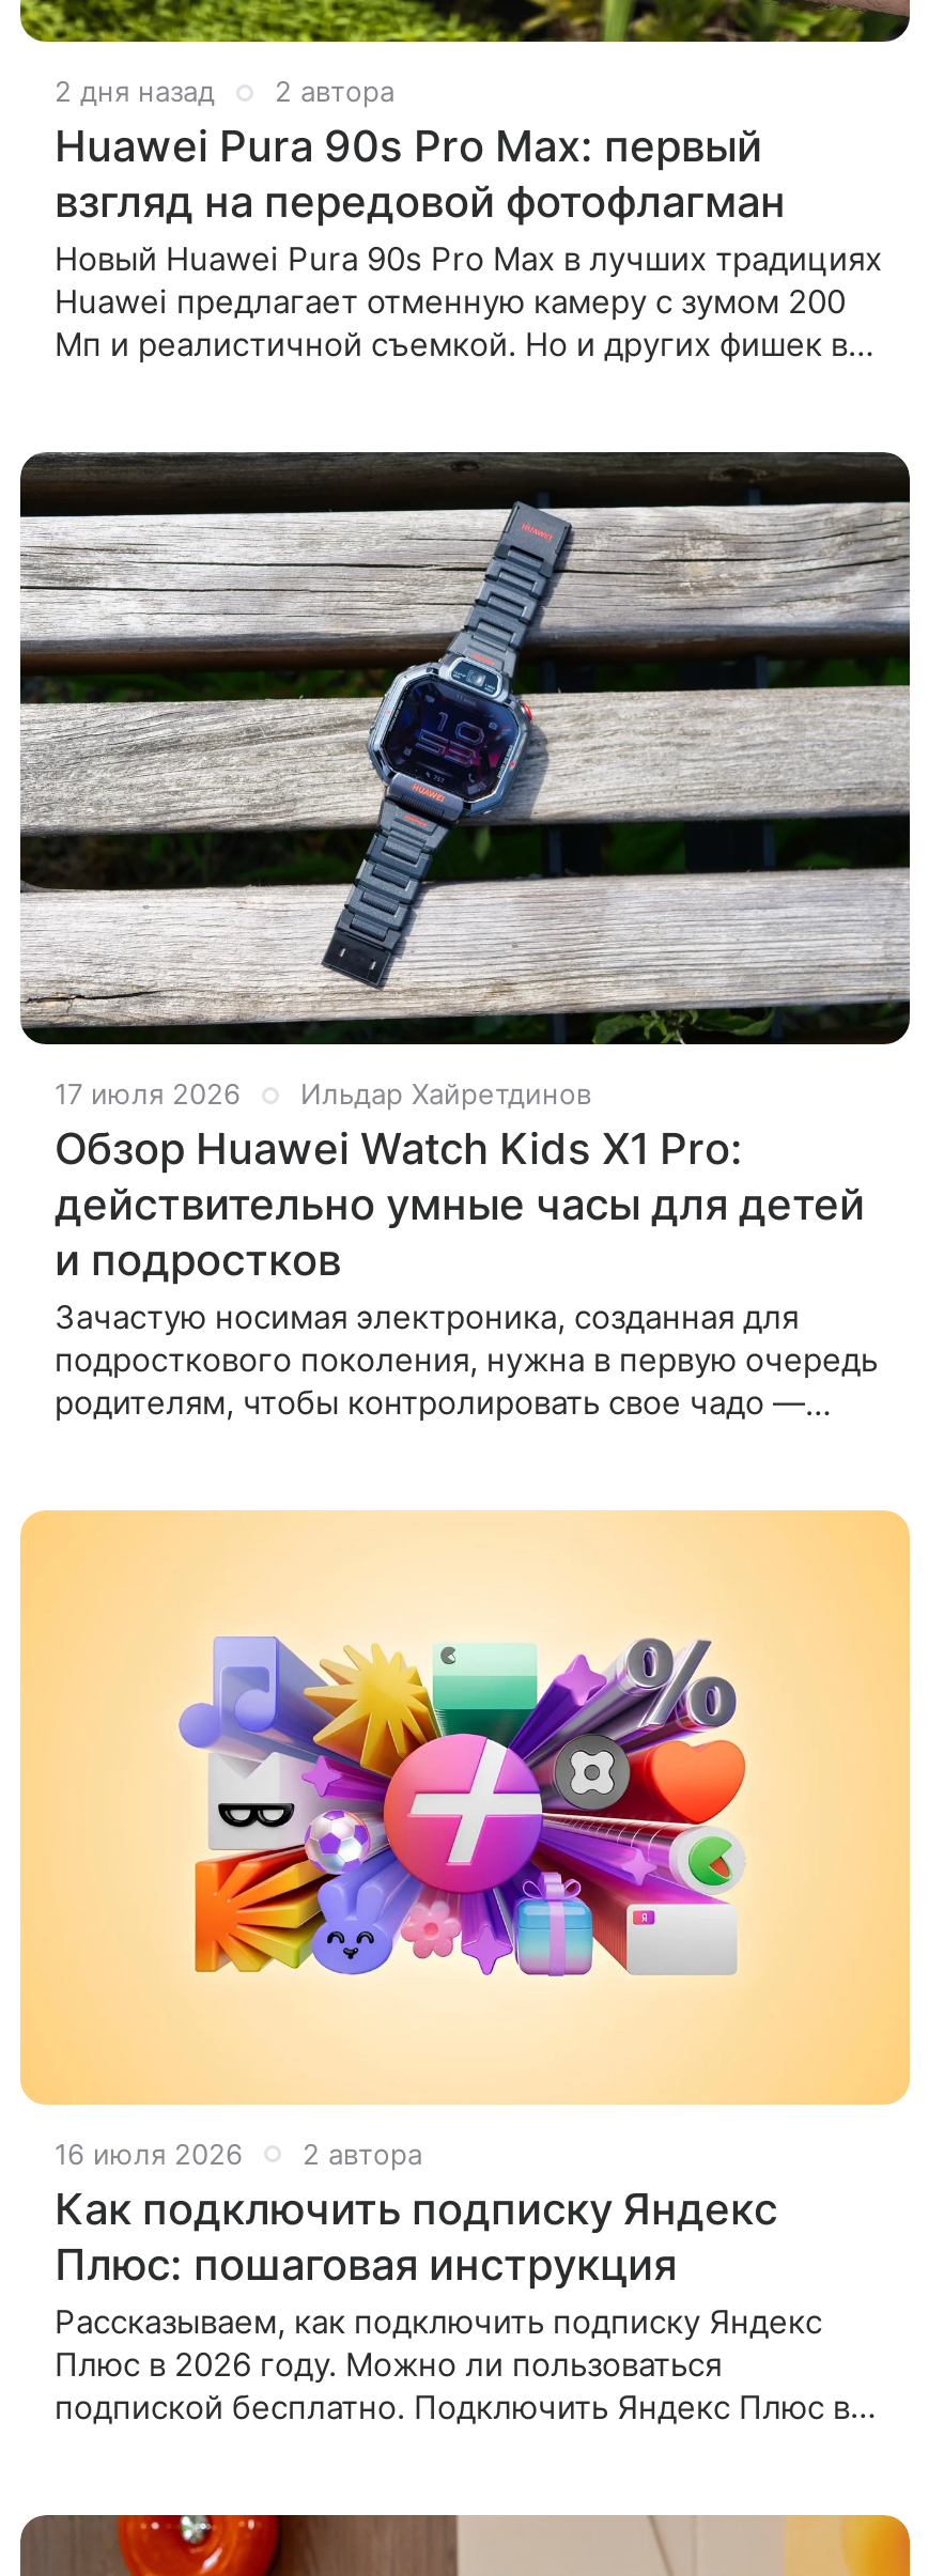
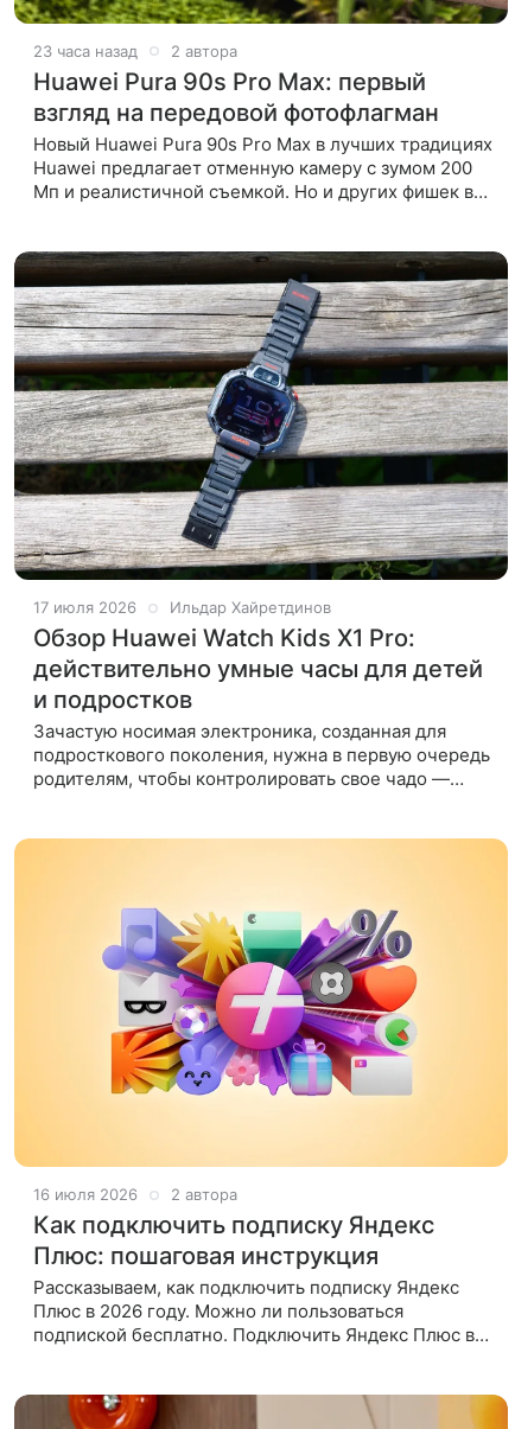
- 2 дня назад 2 автора
+ 23 часа назад 2 автора
